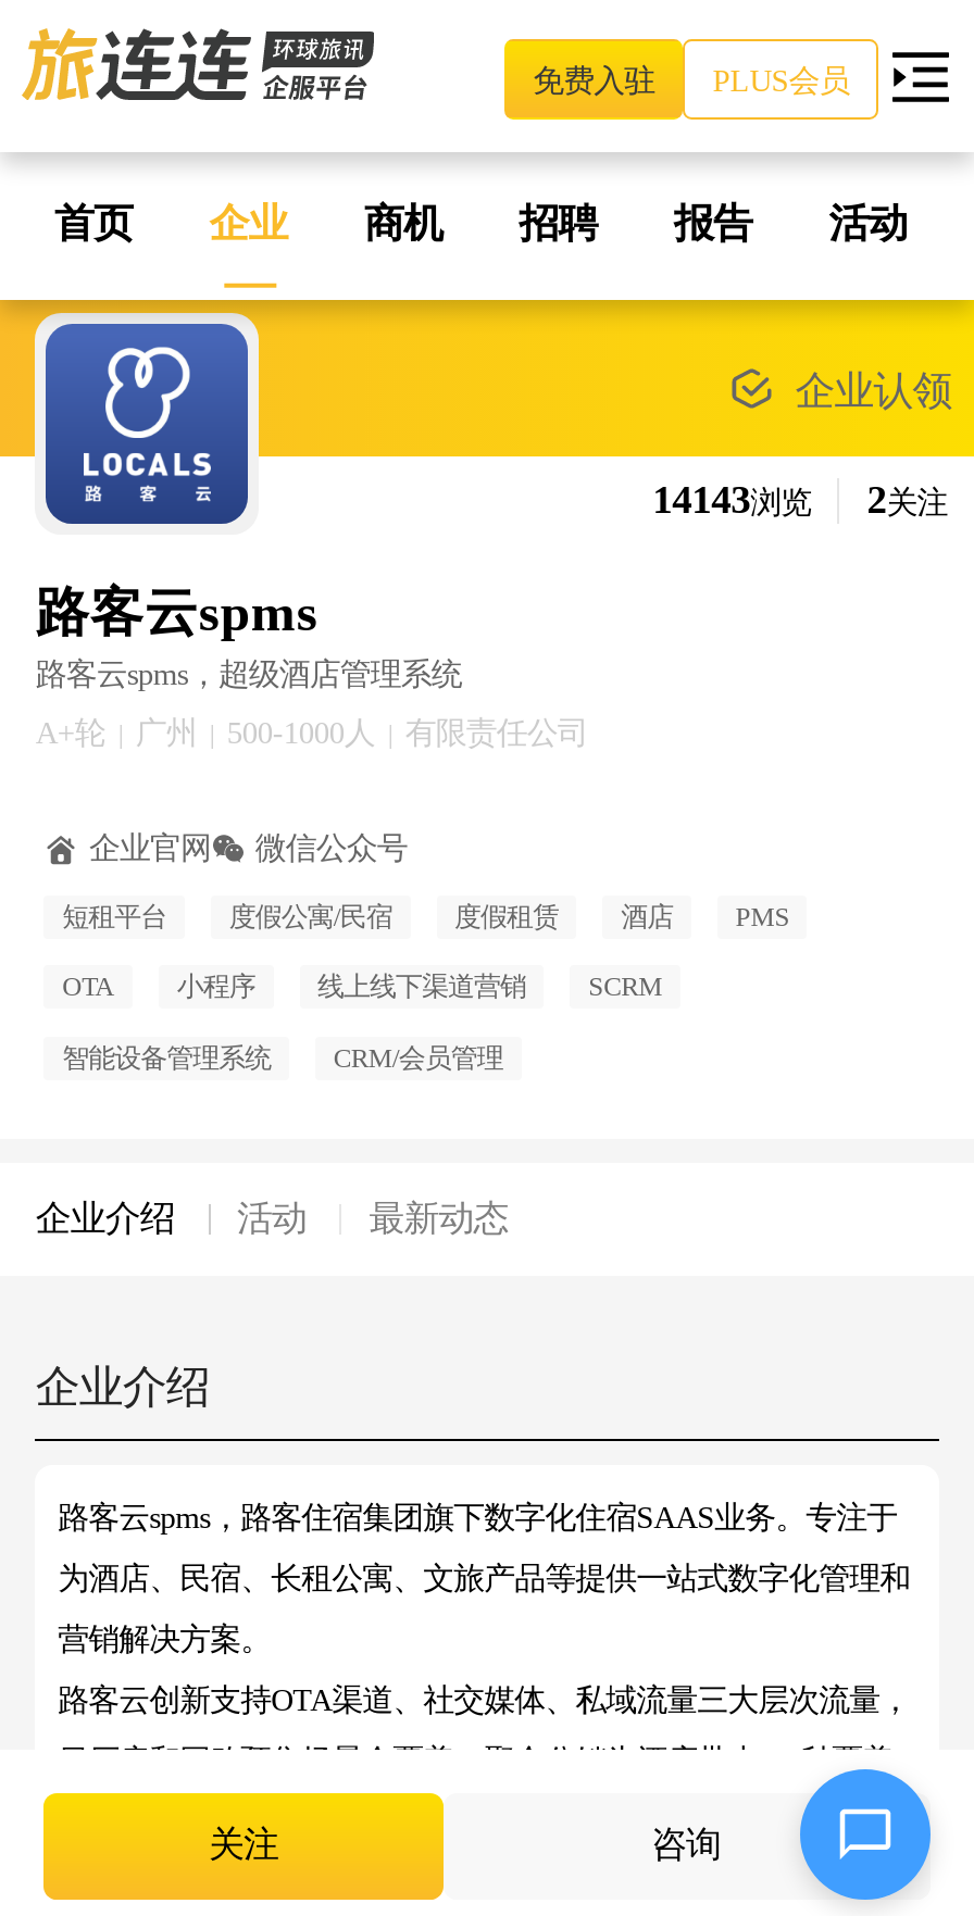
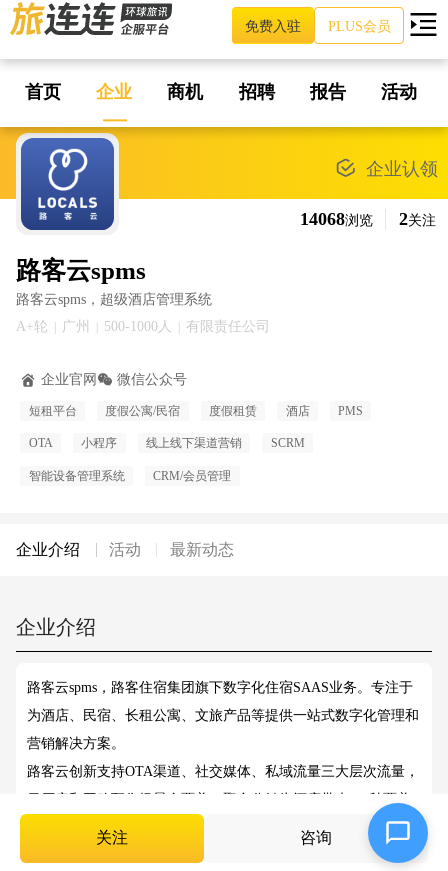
- 14143浏览 2关注
+ 14068浏览 2关注
